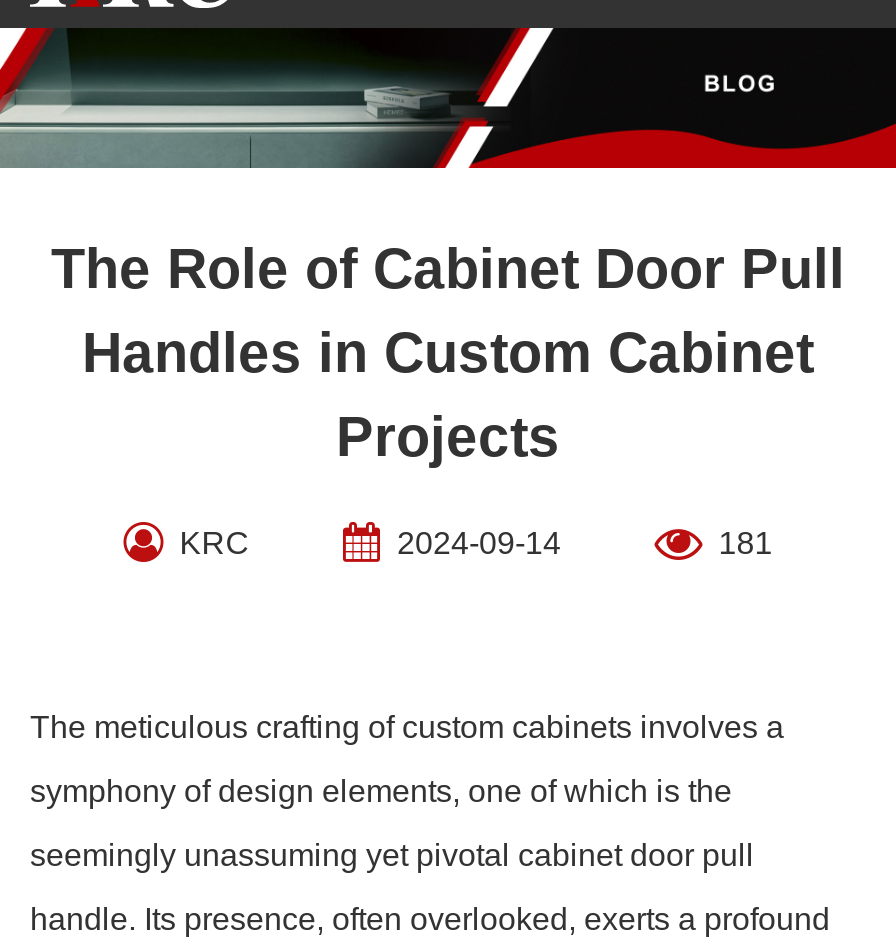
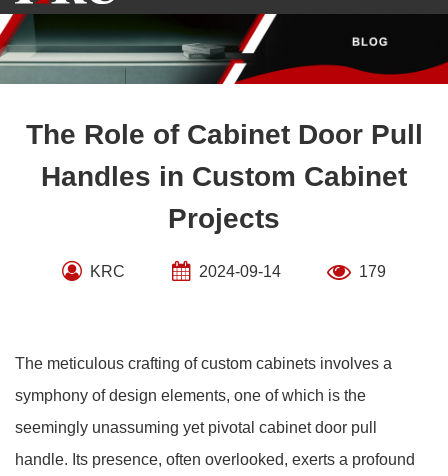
- 181
+ 179
